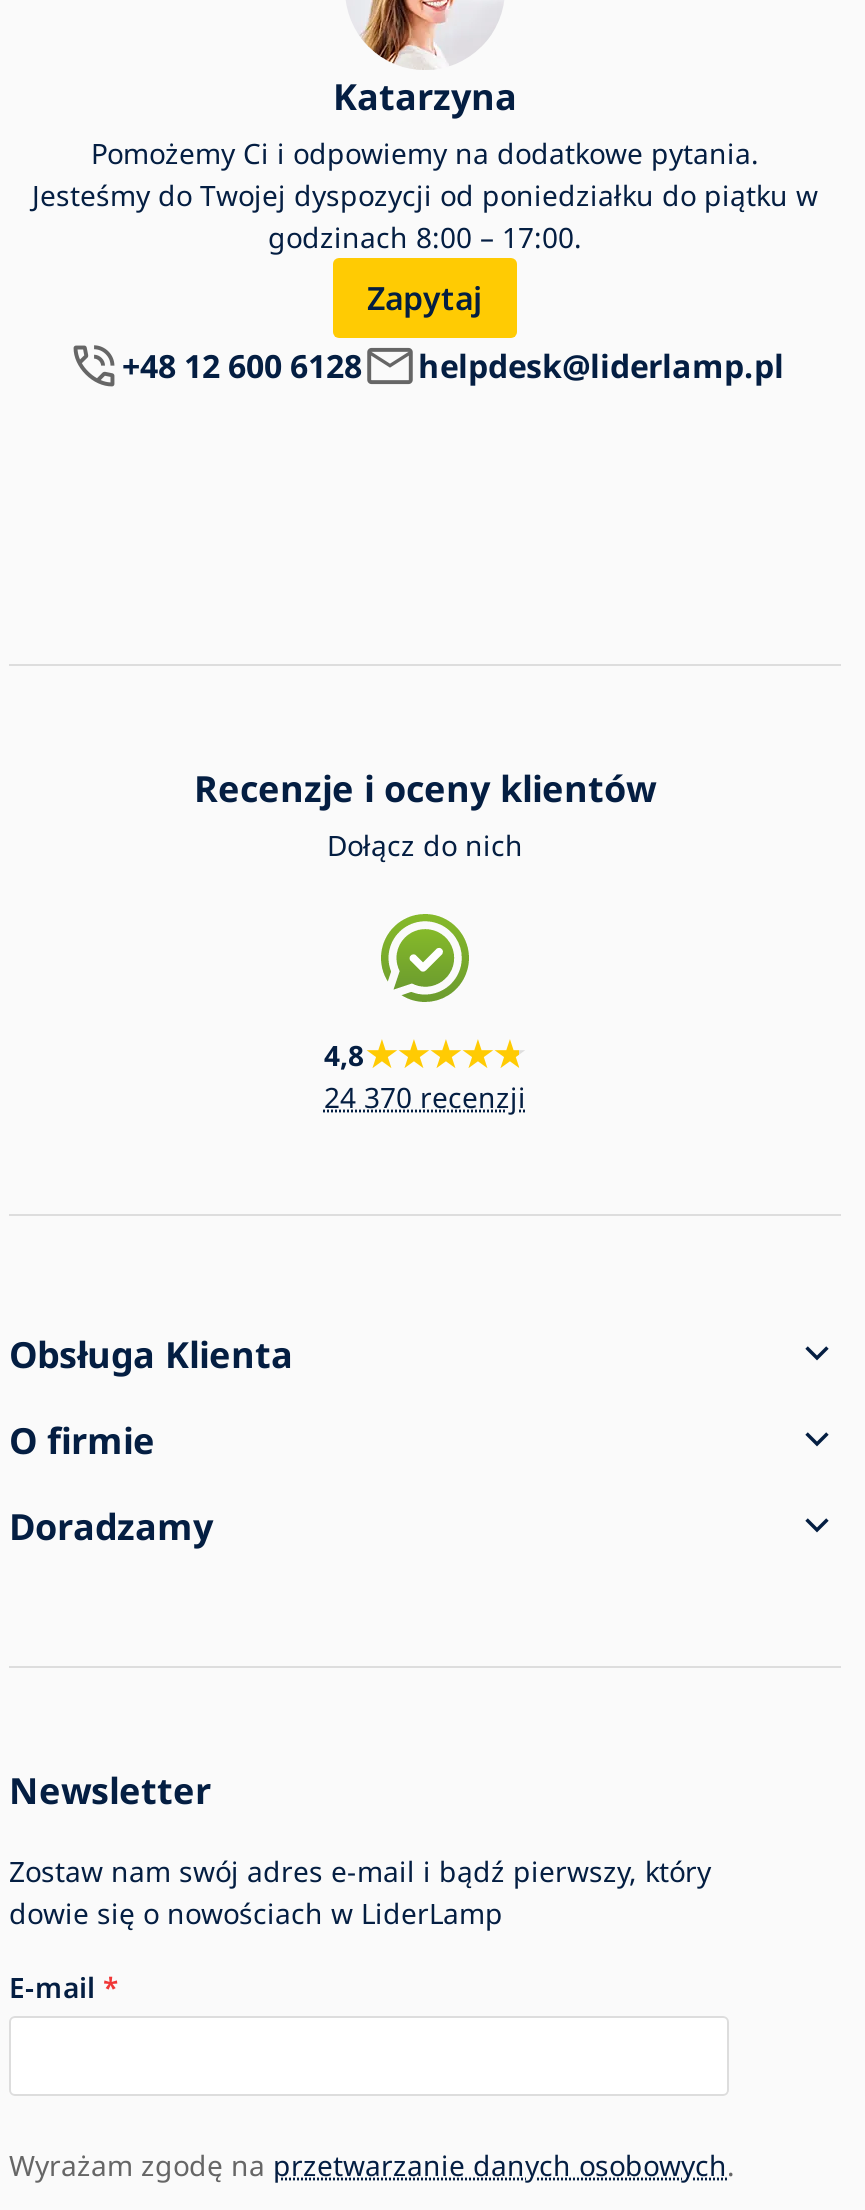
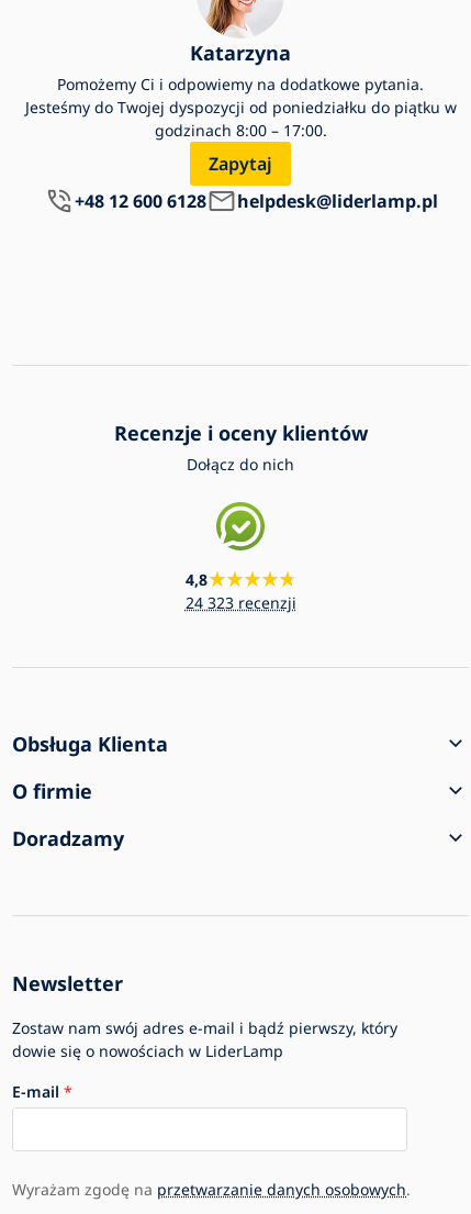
- 24 370 recenzji
+ 24 323 recenzji
